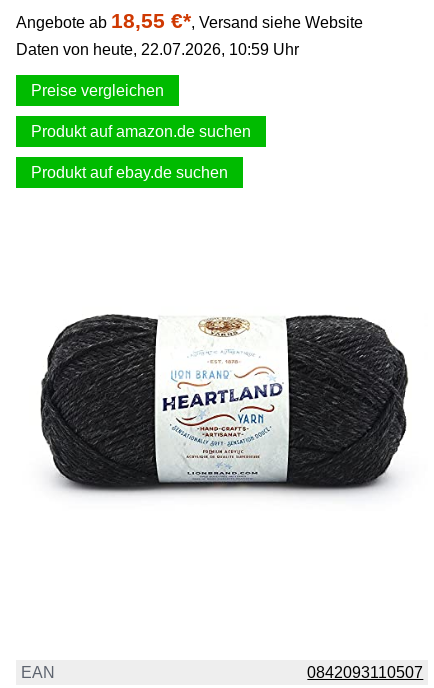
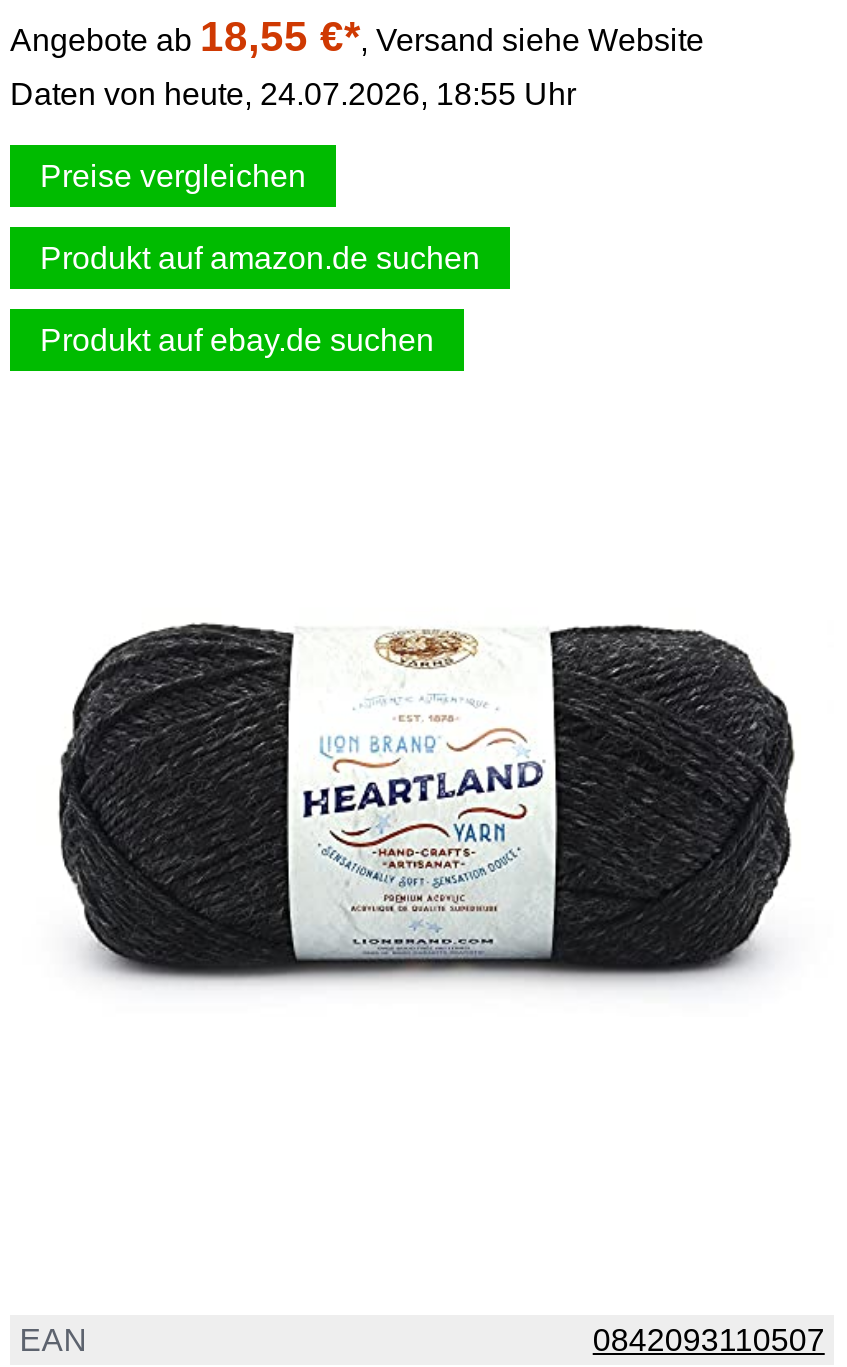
- Daten von heute, 22.07.2026, 10:59 Uhr
+ Daten von heute, 24.07.2026, 18:55 Uhr
